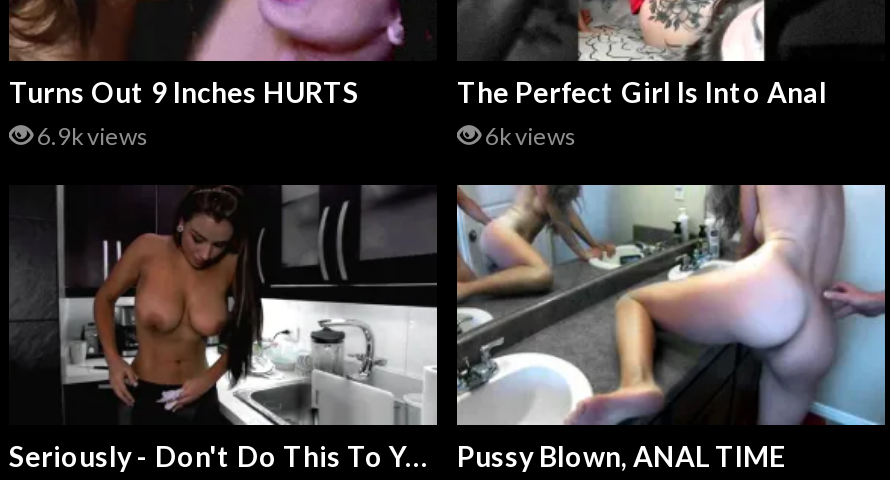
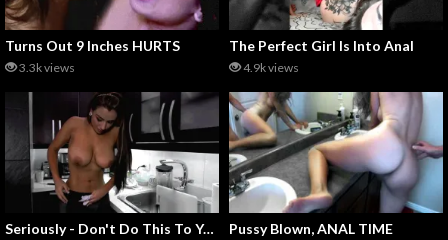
- 6.9k views
+ 3.3k views

- 6k views
+ 4.9k views
